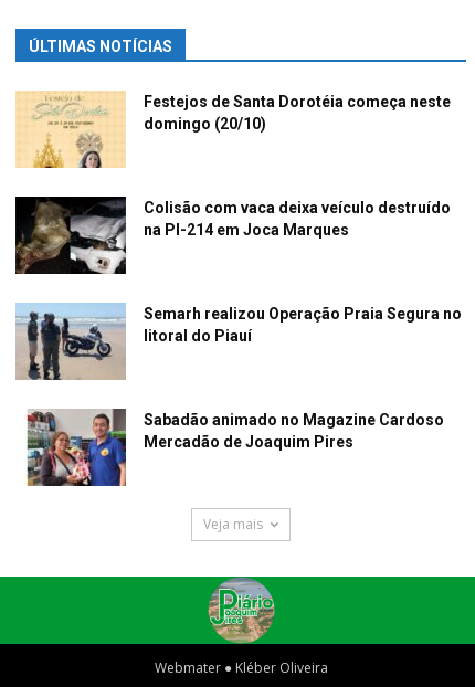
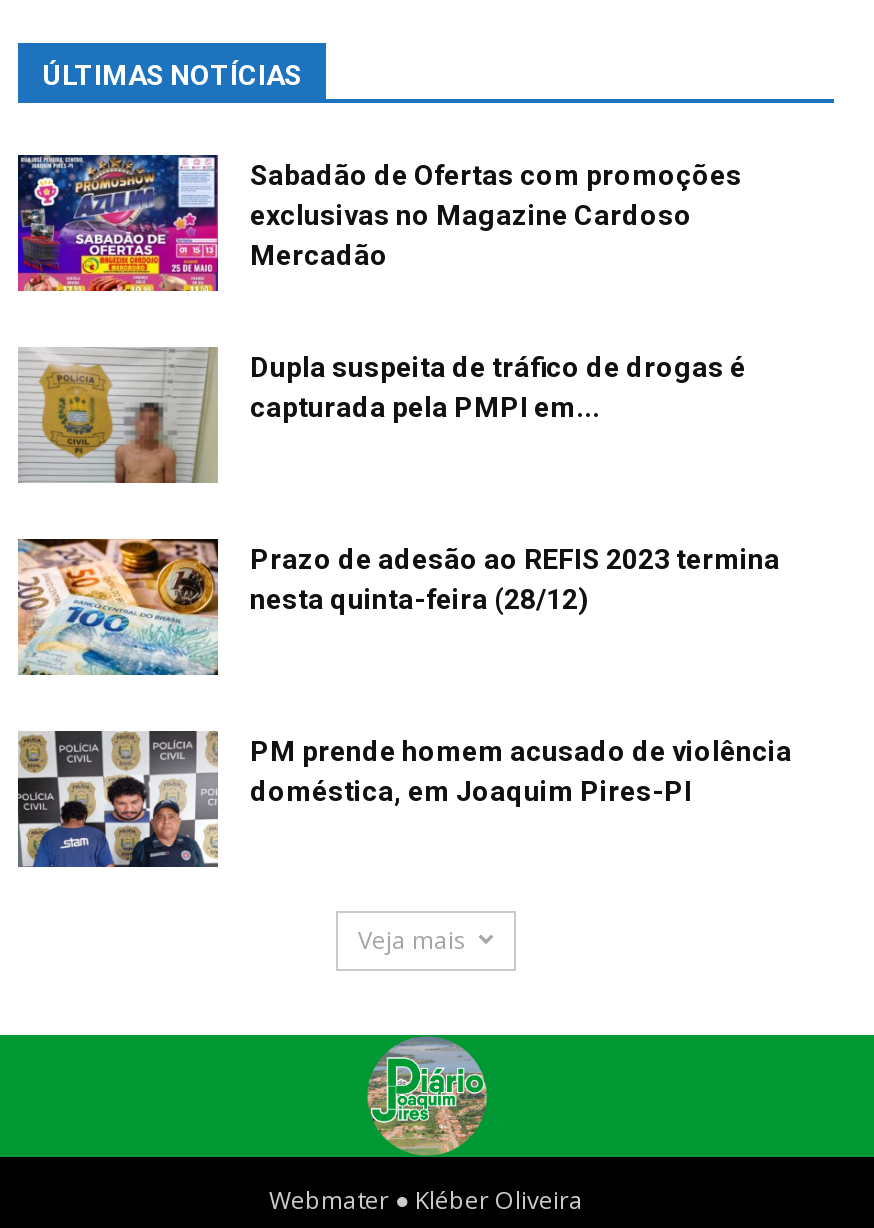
- [image]
- Festejos de Santa Dorotéia começa neste
- domingo (20/10)
+ [image]
+ Sabadão de Ofertas com promoções
+ exclusivas no Magazine Cardoso
+ Mercadão

- [image]
- Colisão com vaca deixa veículo destruído
- na PI-214 em Joca Marques
+ [image]
+ Dupla suspeita de tráfico de drogas é
+ capturada pela PMPI em...

- [image]
- Semarh realizou Operação Praia Segura no
- litoral do Piauí
+ [image]
+ Prazo de adesão ao REFIS 2023 termina
+ nesta quinta-feira (28/12)

- [image]
- Sabadão animado no Magazine Cardoso
- Mercadão de Joaquim Pires
+ [image]
+ PM prende homem acusado de violência
+ doméstica, em Joaquim Pires-PI
